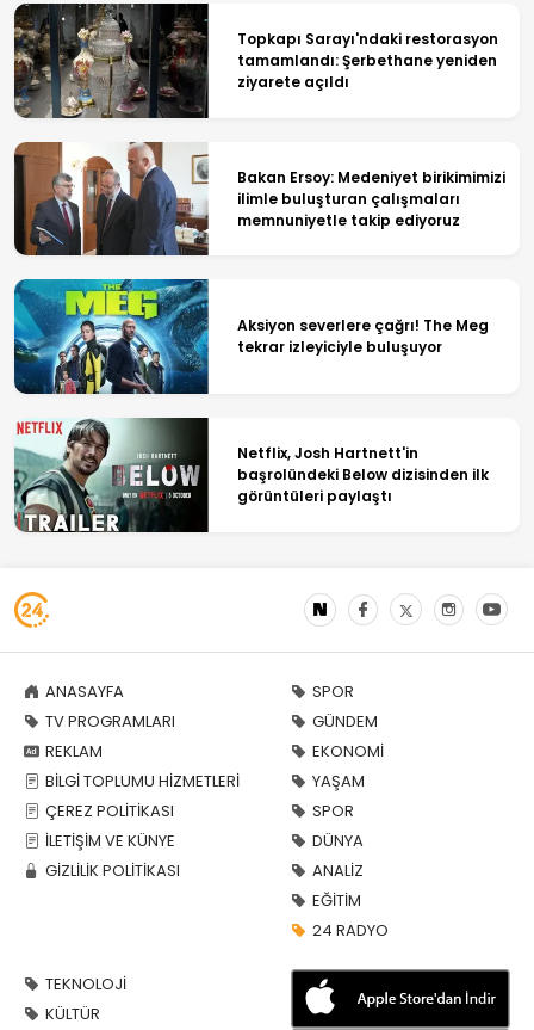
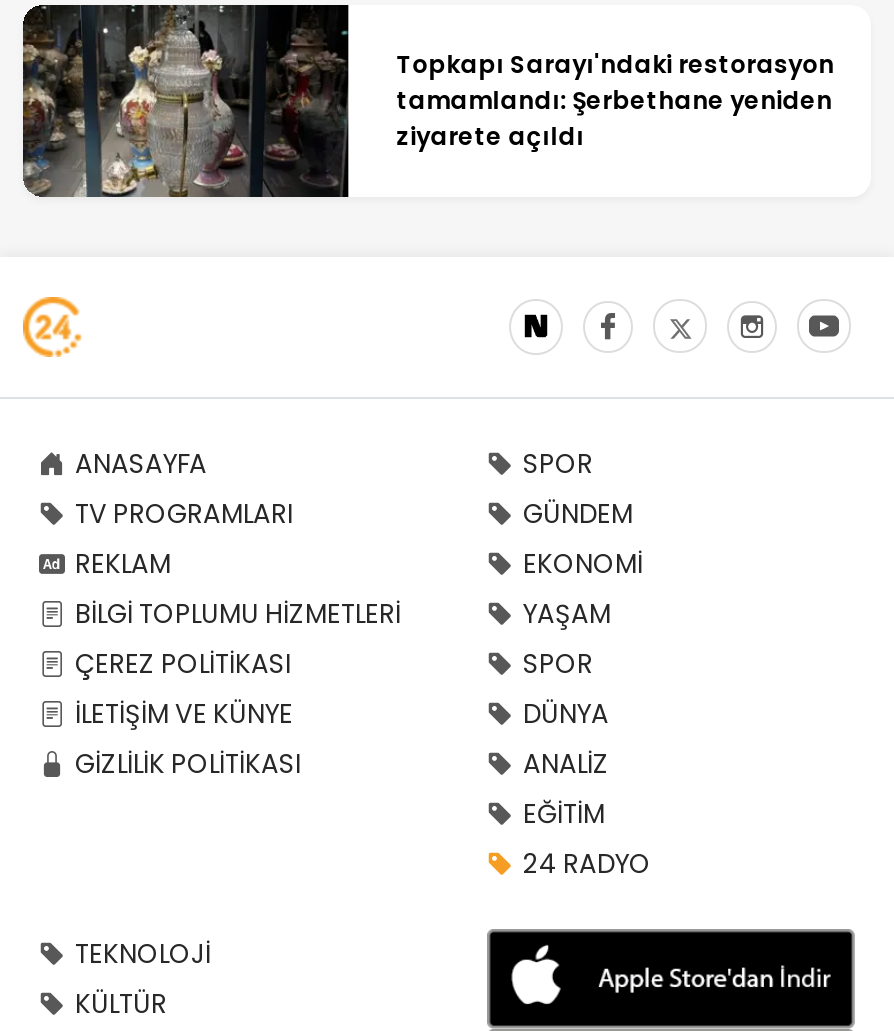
- [image]
- Bakan Ersoy: Medeniyet birikimimizi
- ilimle buluşturan çalışmaları
- memnuniyetle takip ediyoruz

- [image]
- Aksiyon severlere çağrı! The Meg
- tekrar izleyiciyle buluşuyor

- [image]
- Netflix, Josh Hartnett'in
- başrolündeki Below dizisinden ilk
- görüntüleri paylaştı
